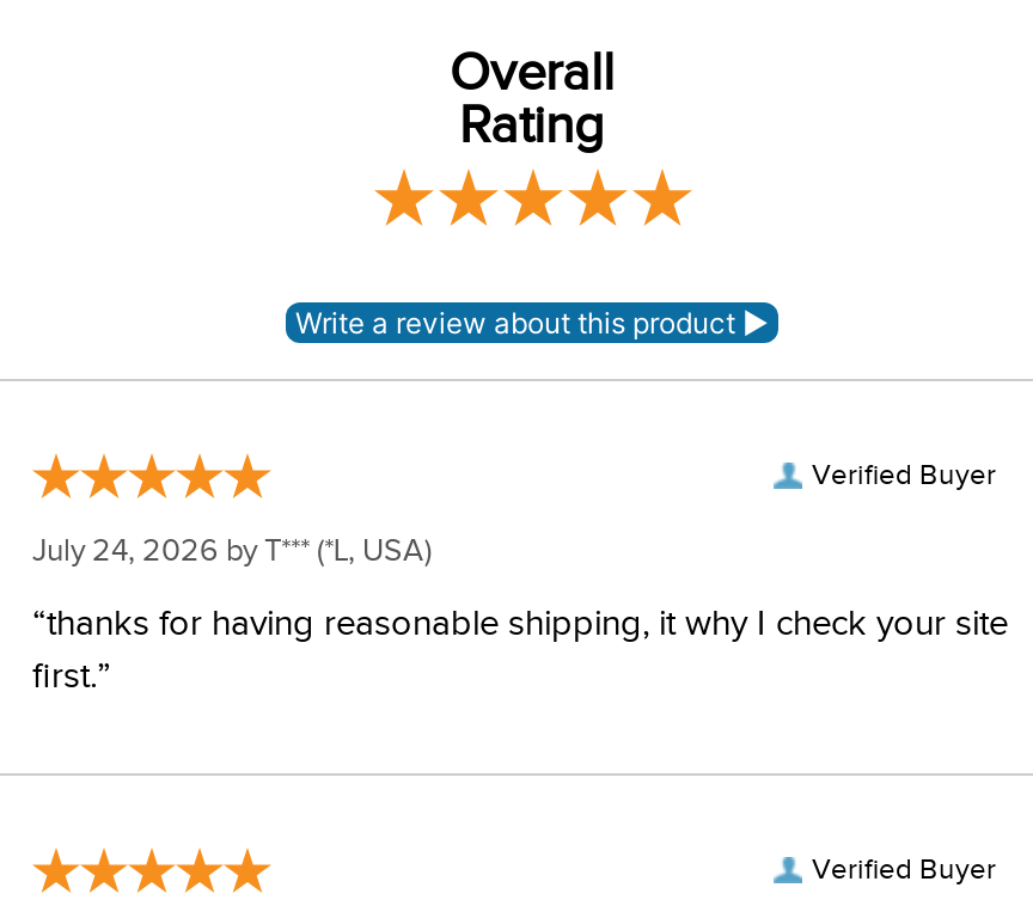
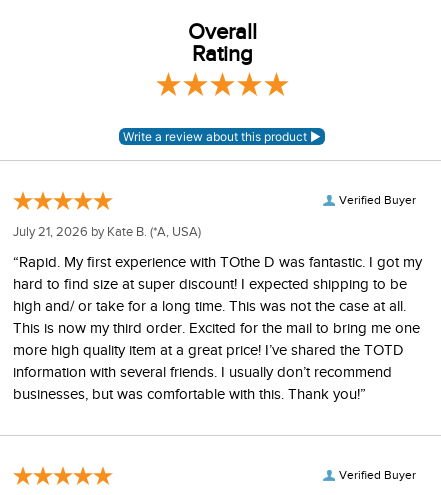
- July 24, 2026 by T*** (*L, USA)
+ July 21, 2026 by Kate B. (*A, USA)

- “thanks for having reasonable shipping, it why I check your site
- first.”
+ “Rapid. My first experience with TOthe D was fantastic. I got my
+ hard to find size at super discount! I expected shipping to be
+ high and/ or take for a long time. This was not the case at all.
+ This is now my third order. Excited for the mail to bring me one
+ more high quality item at a great price! I’ve shared the TOTD
+ information with several friends. I usually don’t recommend
+ businesses, but was comfortable with this. Thank you!”
